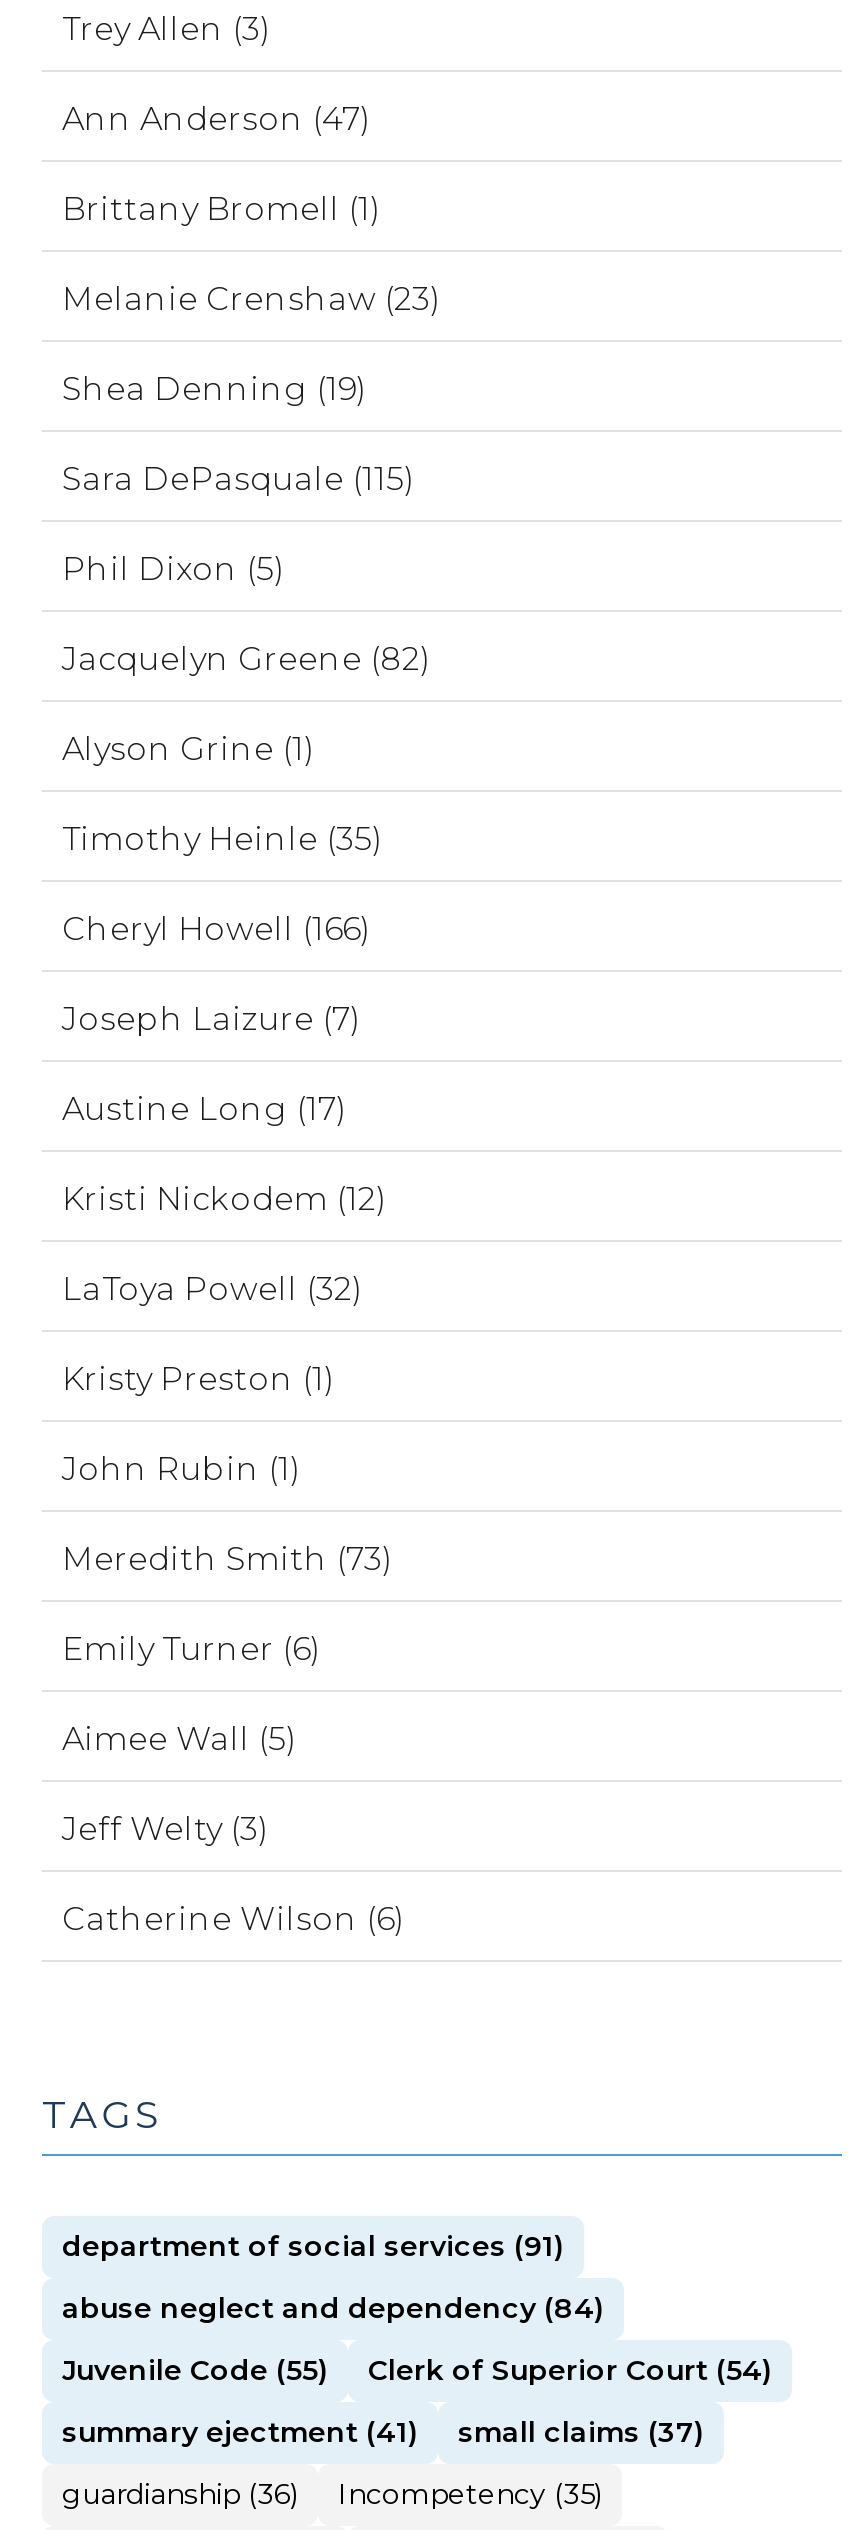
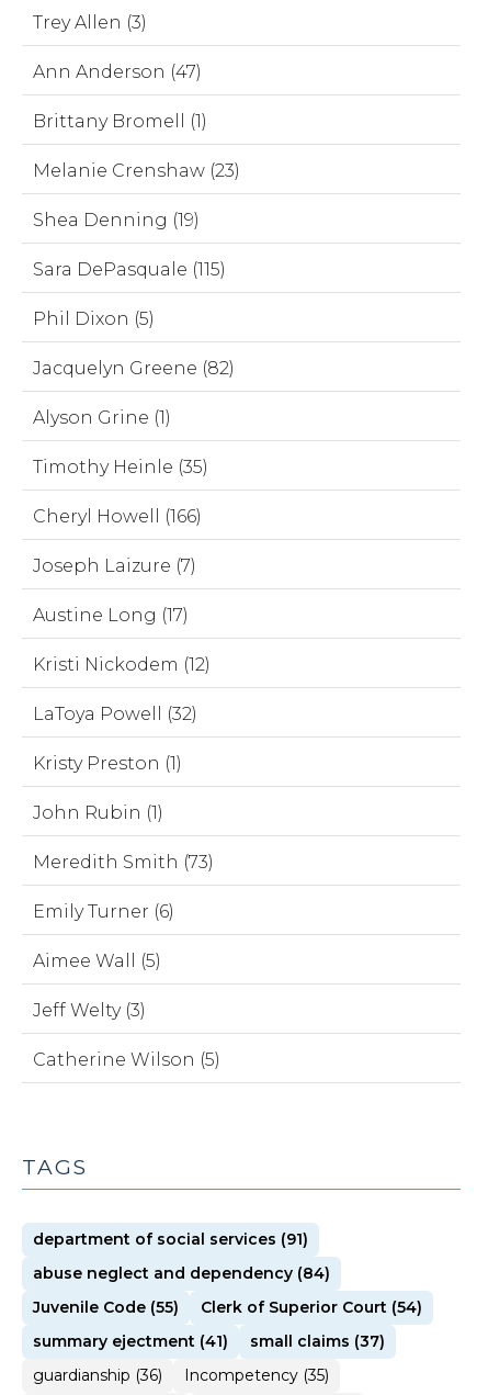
- Catherine Wilson (6)
+ Catherine Wilson (5)
